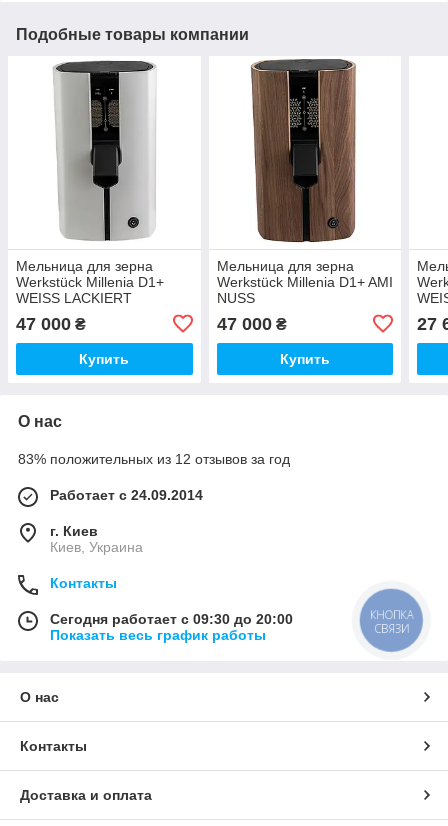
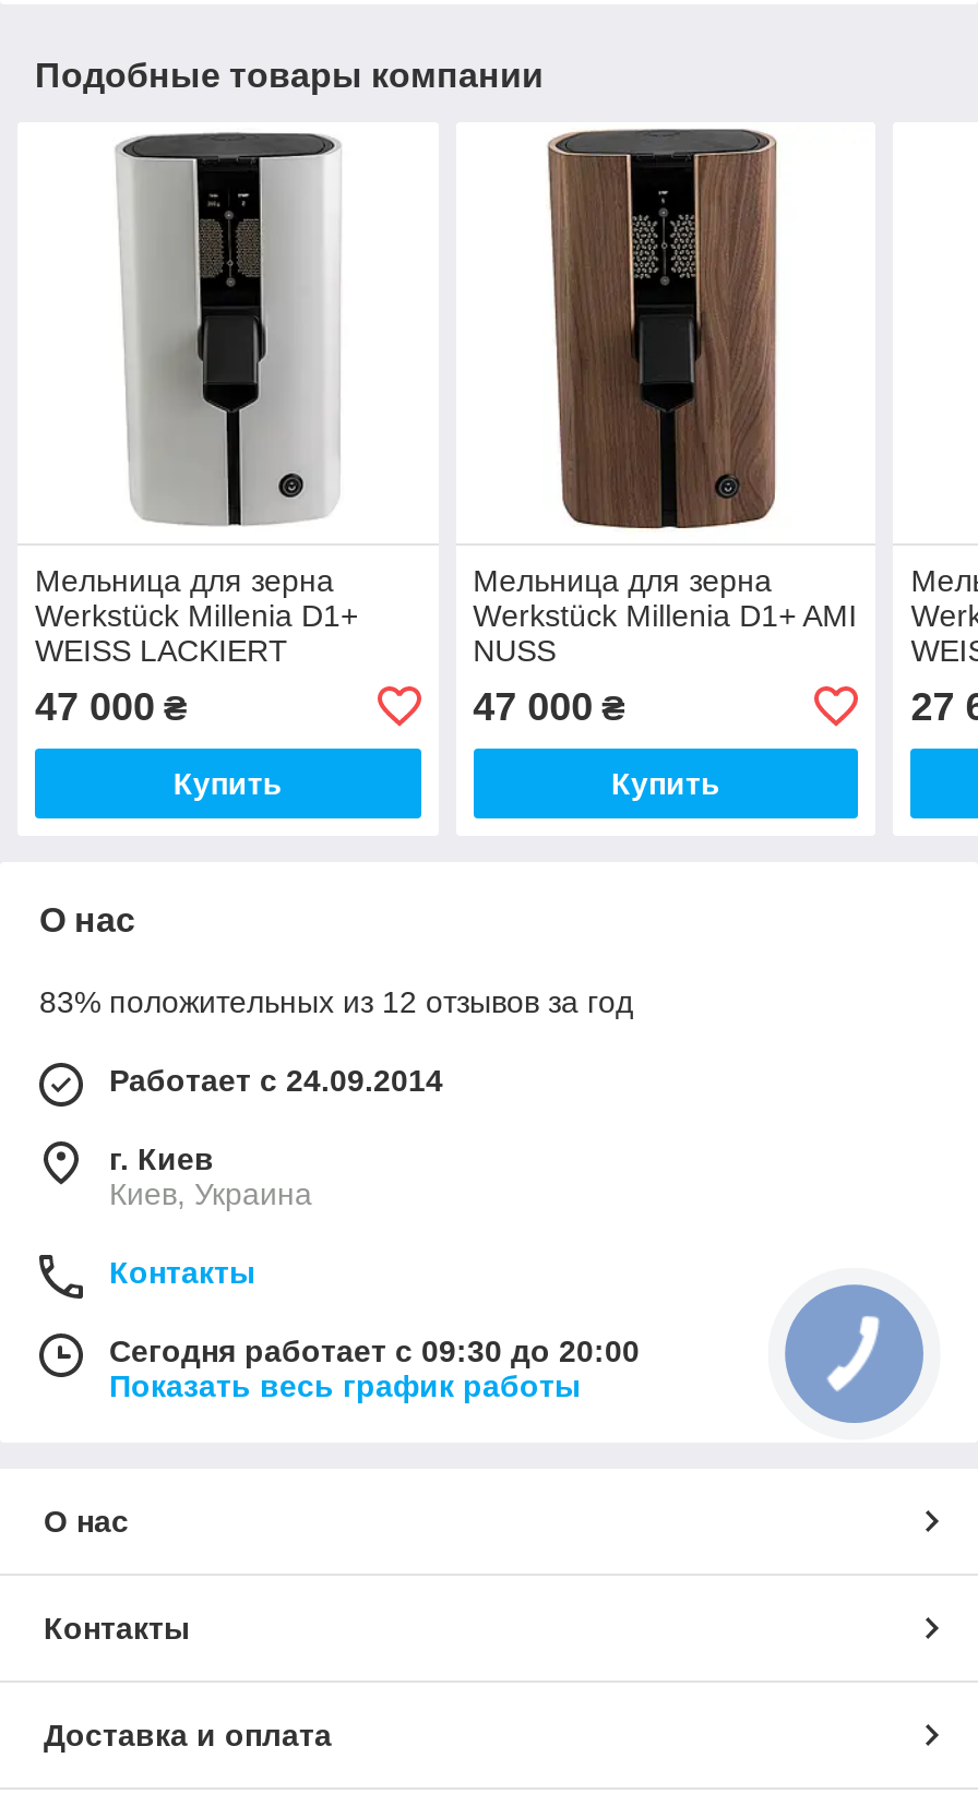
- КНОПКА
- СВЯЗИ
